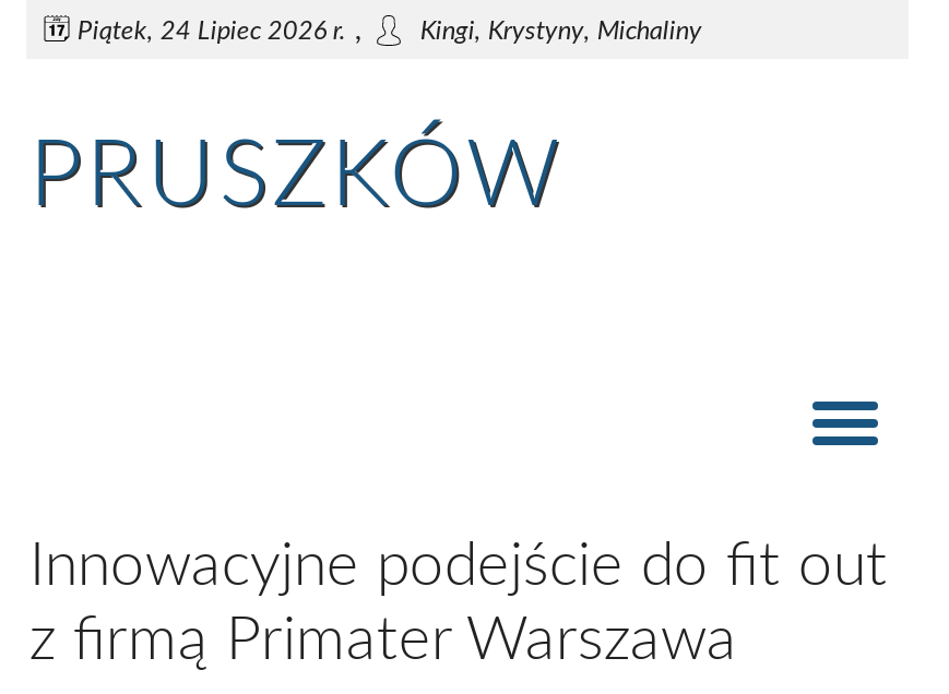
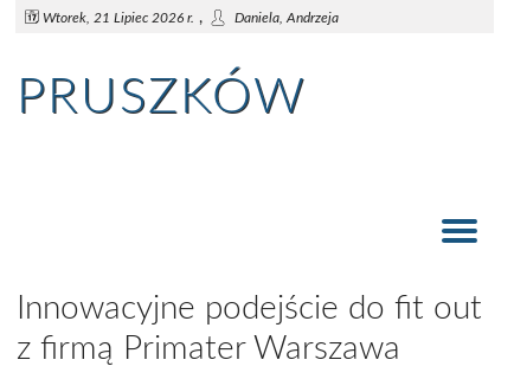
- Piątek, 24 Lipiec 2026 r.,
- Kingi, Krystyny, Michaliny
+ Wtorek, 21 Lipiec 2026 r.,
+ Daniela, Andrzeja
